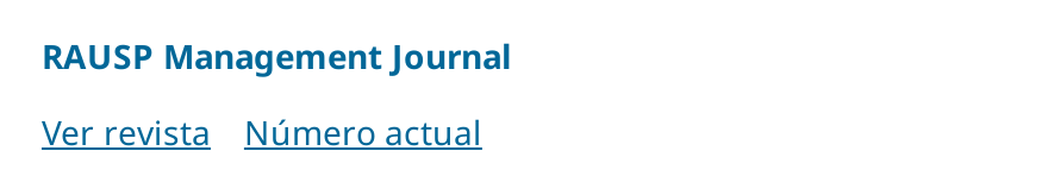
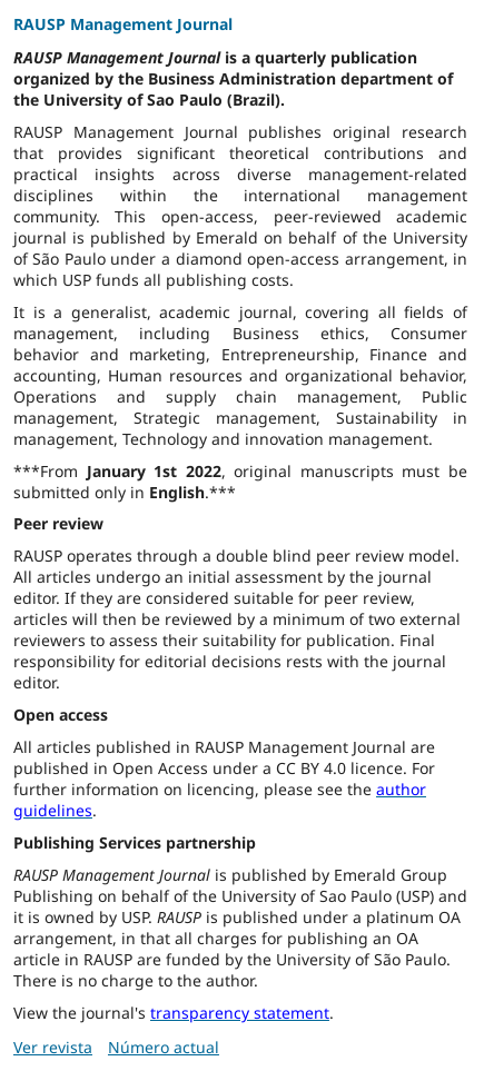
+ RAUSP Management Journal is a quarterly publication
+ organized by the Business Administration department of
+ the University of Sao Paulo (Brazil).
+ RAUSP Management Journal publishes original research
+ that provides significant theoretical contributions and
+ practical insights across diverse management-related
+ disciplines within the international management
+ community. This open-access, peer-reviewed academic
+ journal is published by Emerald on behalf of the University
+ of São Paulo under a diamond open-access arrangement, in
+ which USP funds all publishing costs.
+ It is a generalist, academic journal, covering all fields of
+ management, including Business ethics, Consumer
+ behavior and marketing, Entrepreneurship, Finance and
+ accounting, Human resources and organizational behavior,
+ Operations and supply chain management, Public
+ management, Strategic management, Sustainability in
+ management, Technology and innovation management.
+ ***From January 1st 2022, original manuscripts must be
+ submitted only in English.***
+ Peer review
+ RAUSP operates through a double blind peer review model.
+ All articles undergo an initial assessment by the journal
+ editor. If they are considered suitable for peer review,
+ articles will then be reviewed by a minimum of two external
+ reviewers to assess their suitability for publication. Final
+ responsibility for editorial decisions rests with the journal
+ editor.
+ Open access
+ All articles published in RAUSP Management Journal are
+ published in Open Access under a CC BY 4.0 licence. For
+ further information on licencing, please see the author
+ guidelines.
+ Publishing Services partnership
+ RAUSP Management Journal is published by Emerald Group
+ Publishing on behalf of the University of Sao Paulo (USP) and
+ it is owned by USP. RAUSP is published under a platinum OA
+ arrangement, in that all charges for publishing an OA
+ article in RAUSP are funded by the University of São Paulo.
+ There is no charge to the author.
+ View the journal's transparency statement.
